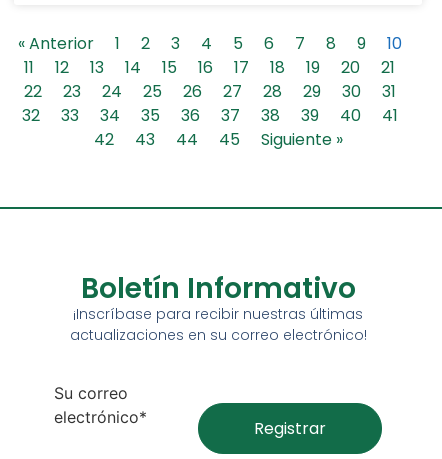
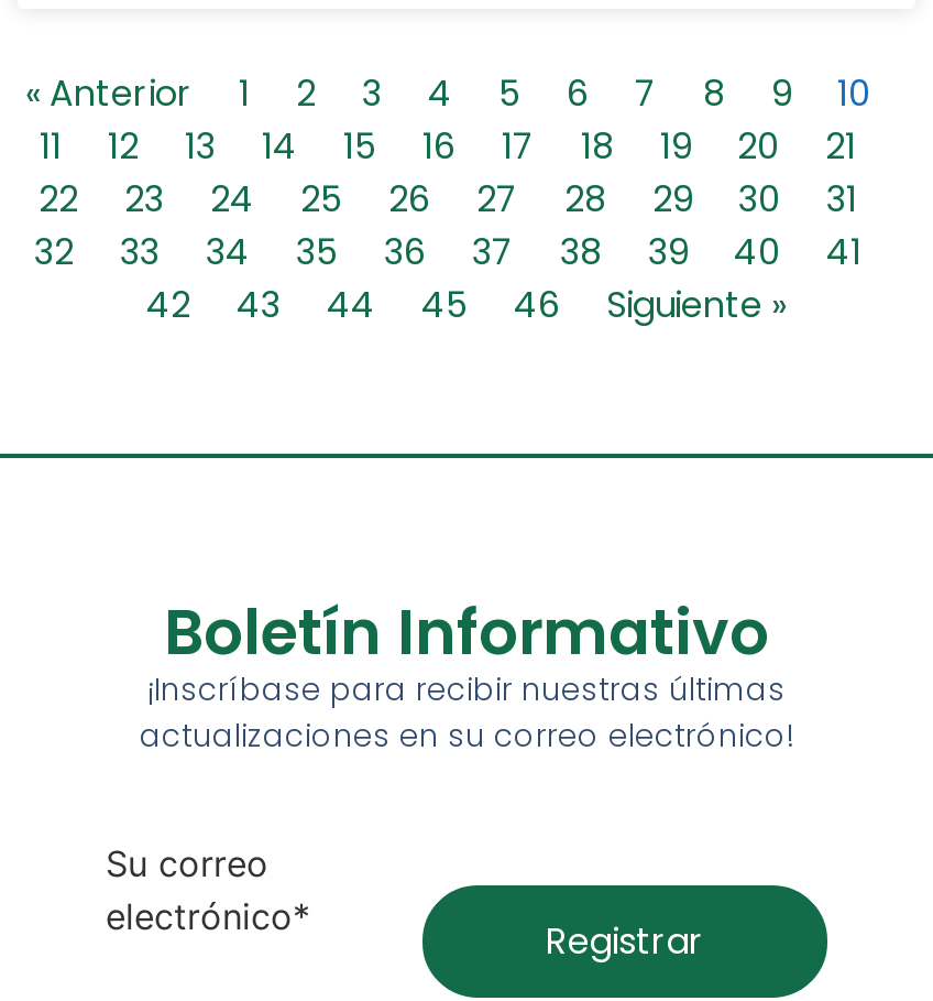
+ 46
